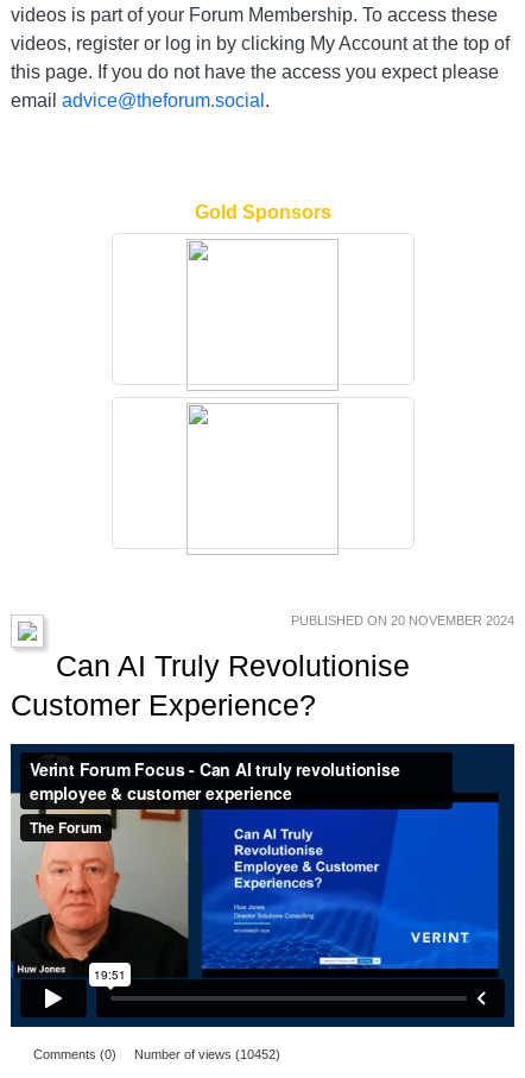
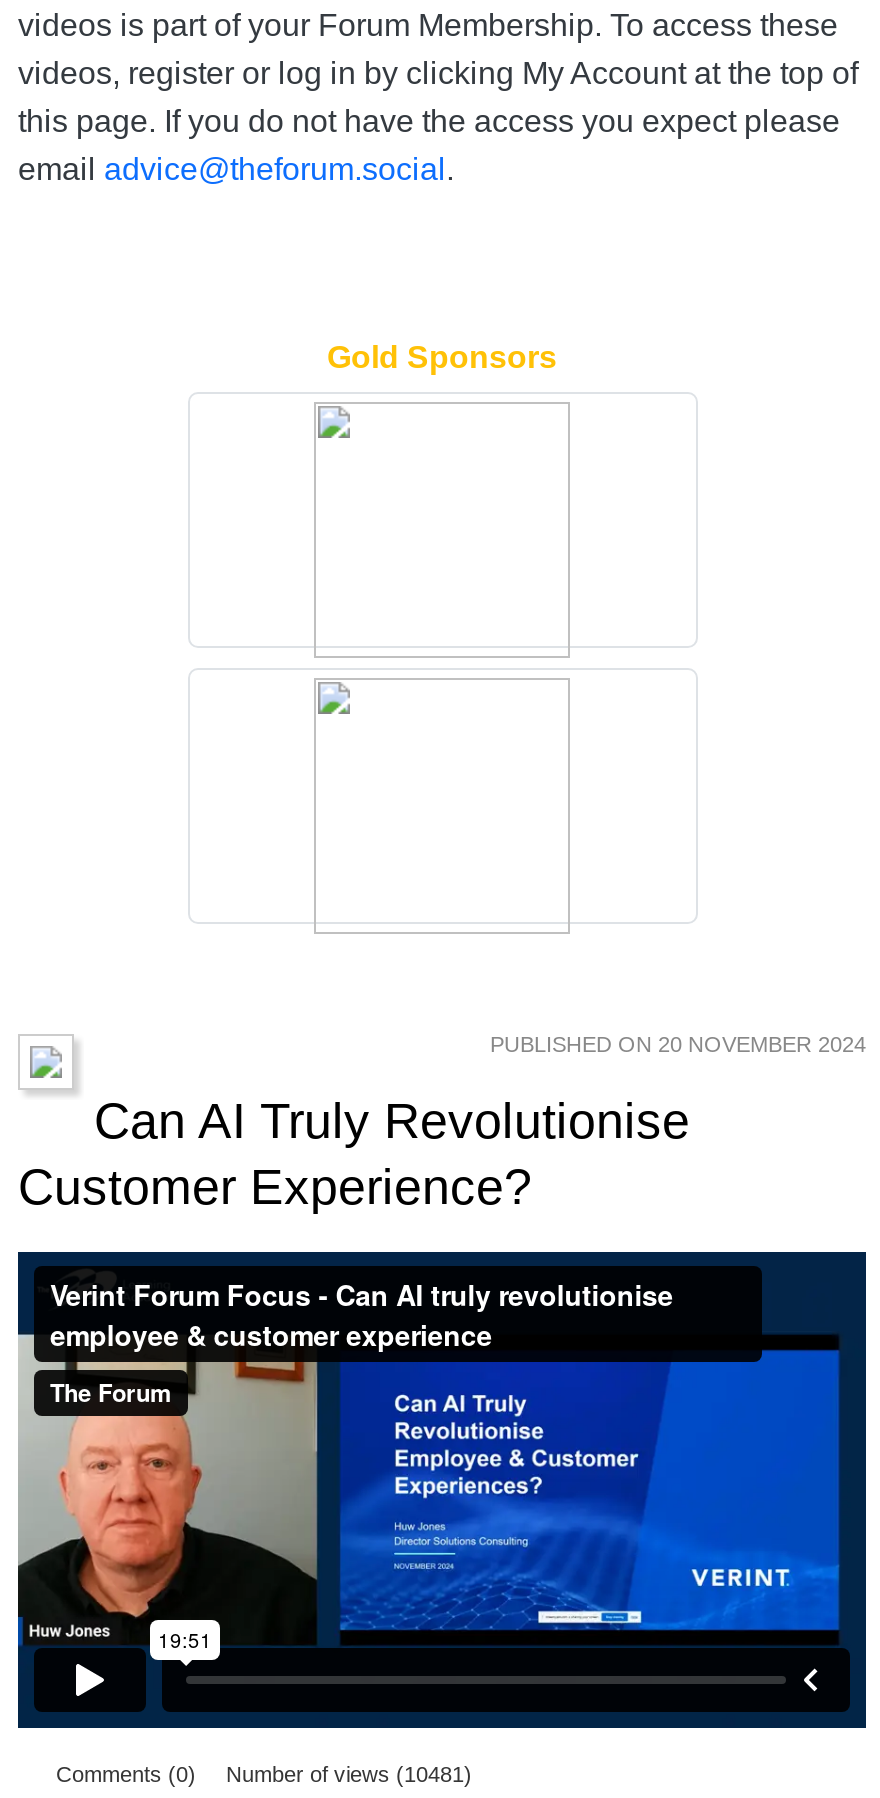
- Number of views (10452)
+ Number of views (10481)
